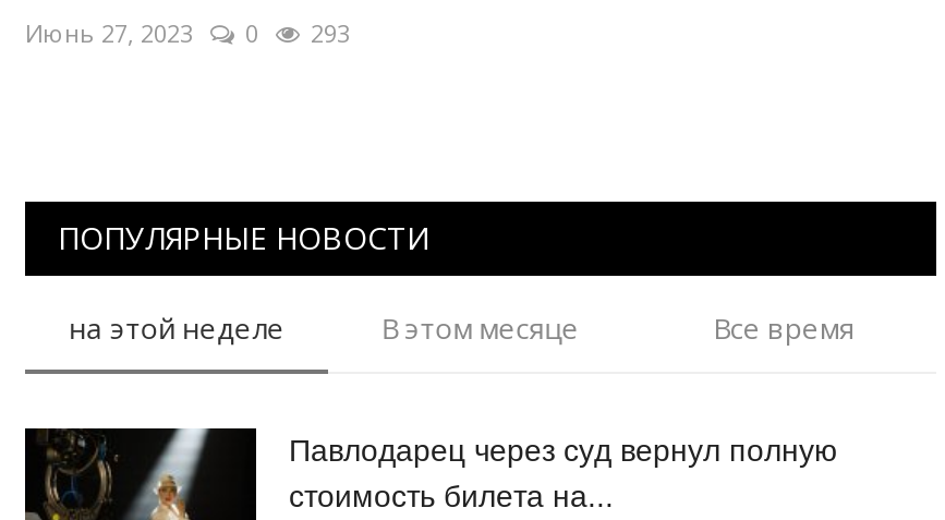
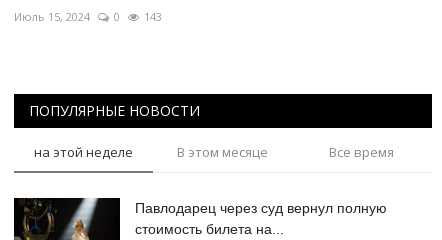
- Июнь 27, 2023
+ Июль 15, 2024

- 293
+ 143
